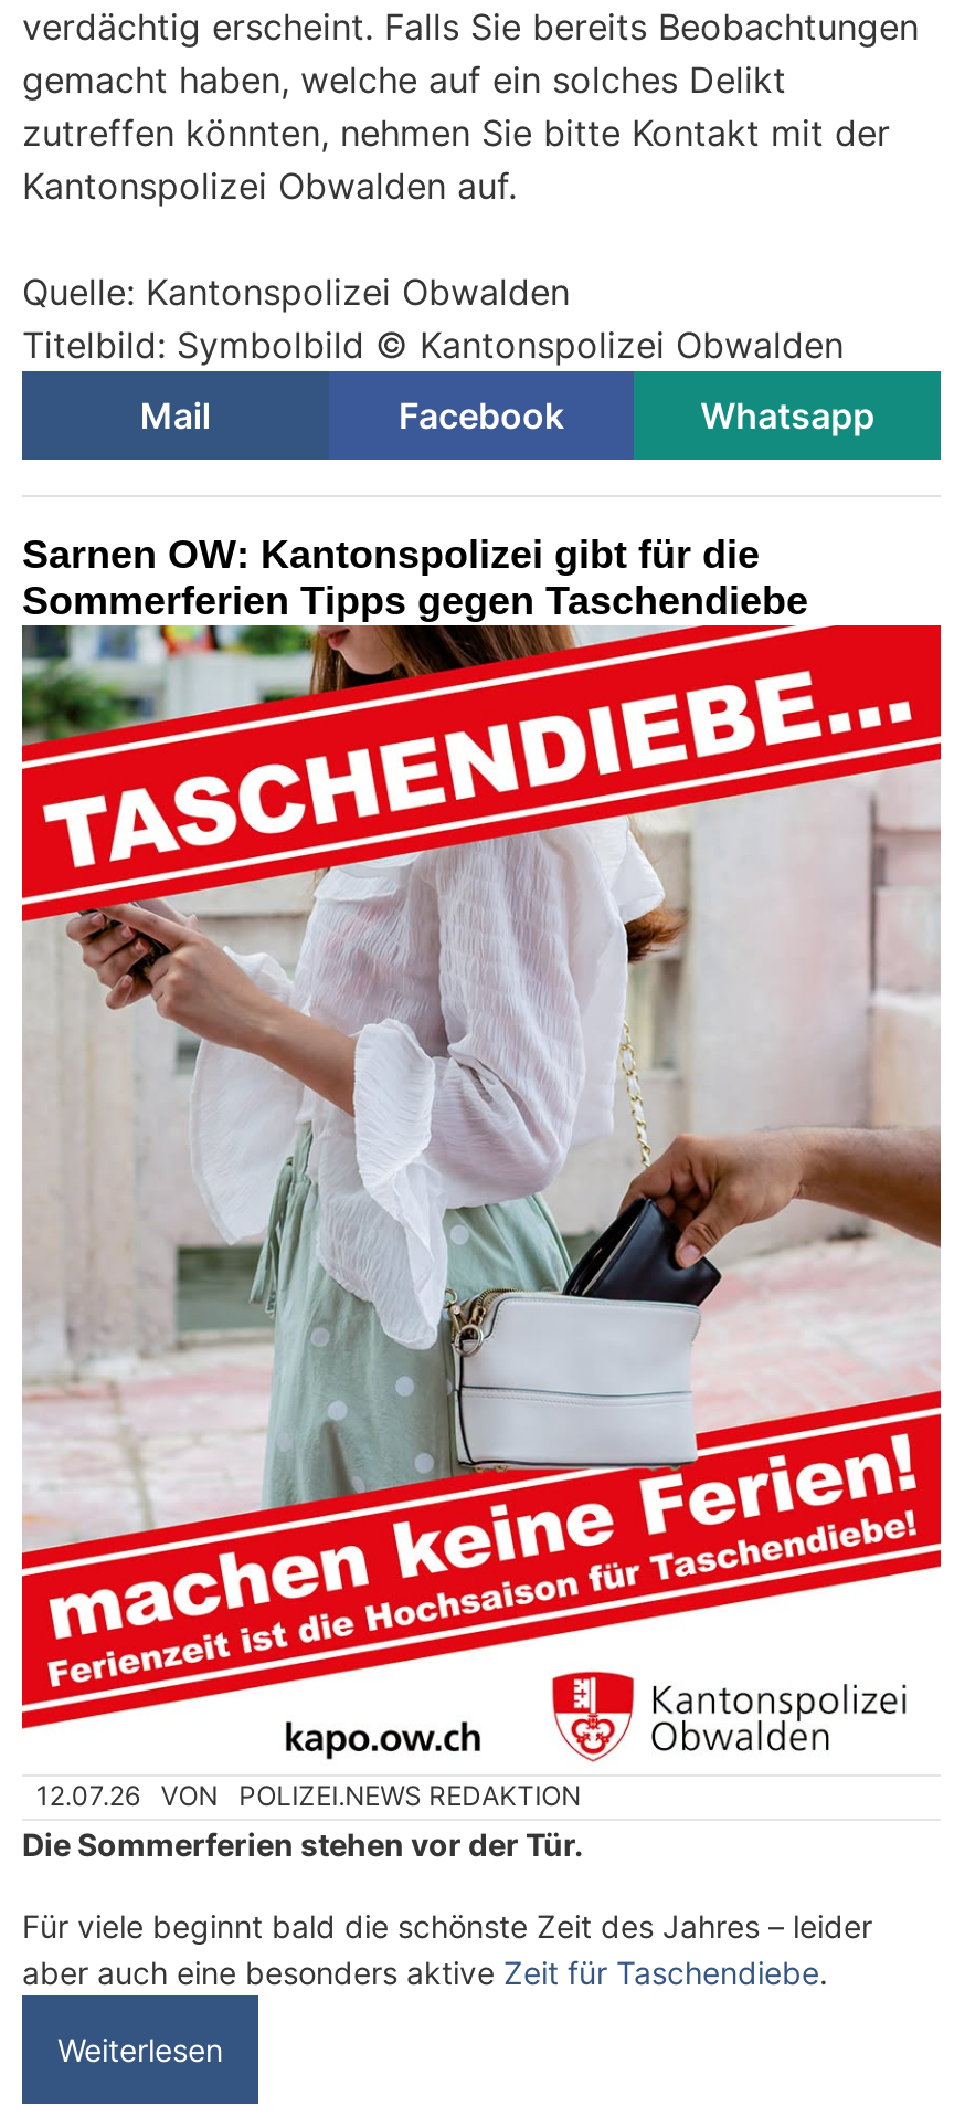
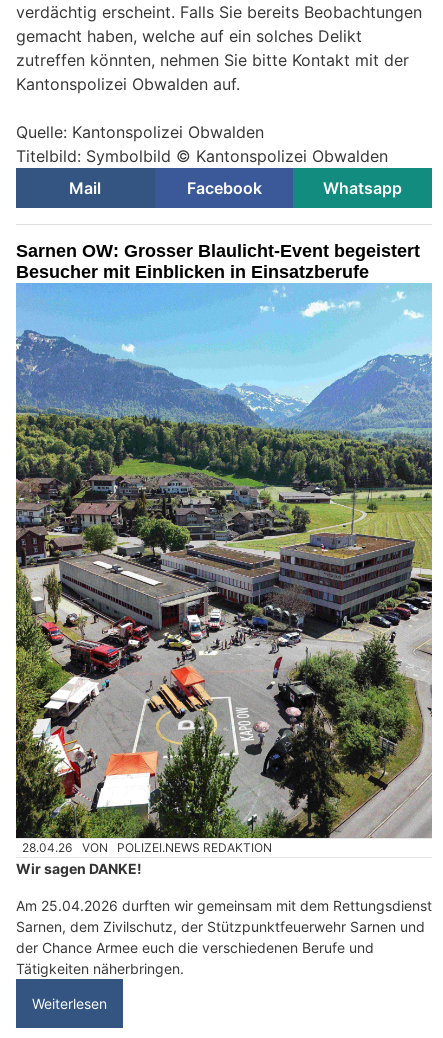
- [image]
- Sarnen OW: Kantonspolizei gibt für die
- Sommerferien Tipps gegen Taschendiebe
+ [image]
+ Sarnen OW: Grosser Blaulicht-Event begeistert
+ Besucher mit Einblicken in Einsatzberufe

- 12.07.26 VON POLIZEI.NEWS REDAKTION
+ 28.04.26 VON POLIZEI.NEWS REDAKTION

- Die Sommerferien stehen vor der Tür.
+ Wir sagen DANKE!

- Für viele beginnt bald die schönste Zeit des Jahres – leider
- aber auch eine besonders aktive Zeit für Taschendiebe.
+ Am 25.04.2026 durften wir gemeinsam mit dem Rettungsdienst
+ Sarnen, dem Zivilschutz, der Stützpunktfeuerwehr Sarnen und
+ der Chance Armee euch die verschiedenen Berufe und
+ Tätigkeiten näherbringen.
